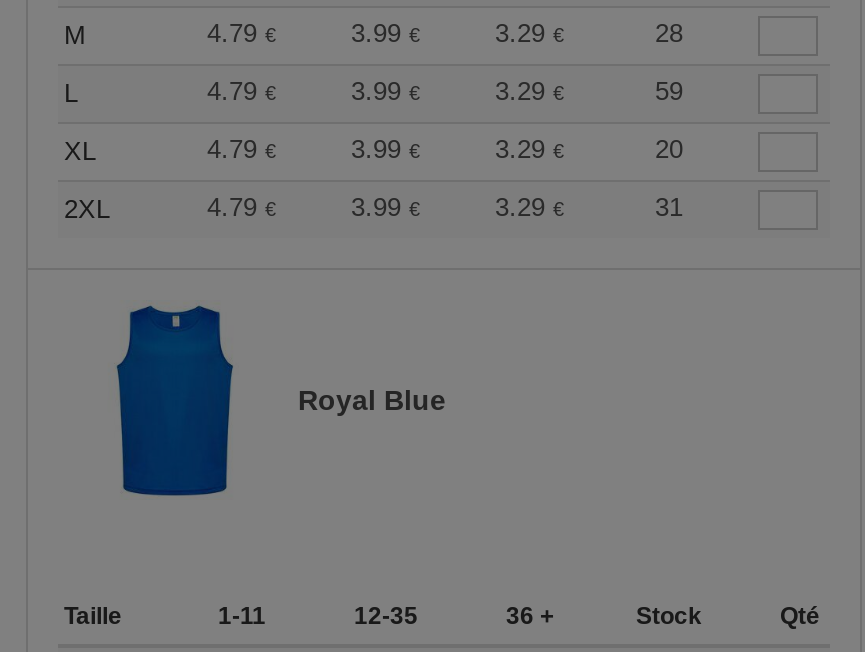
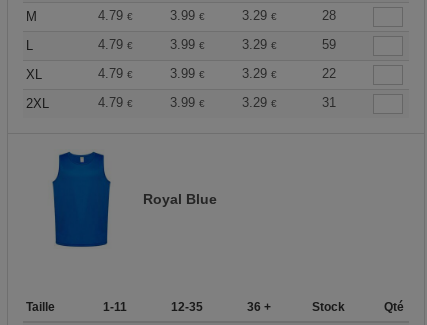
- 20
+ 22
